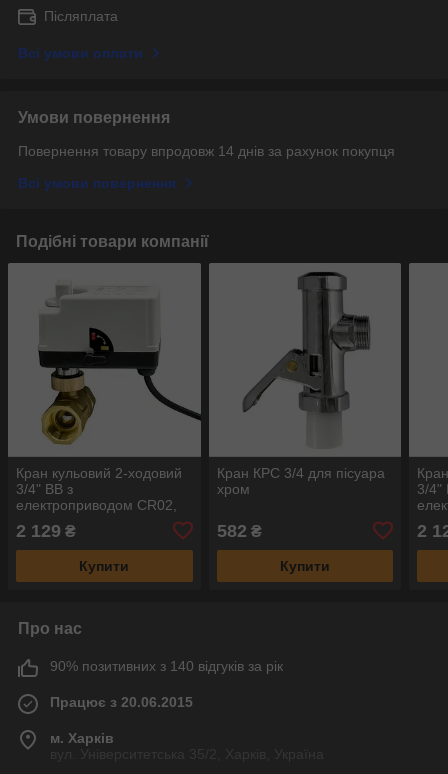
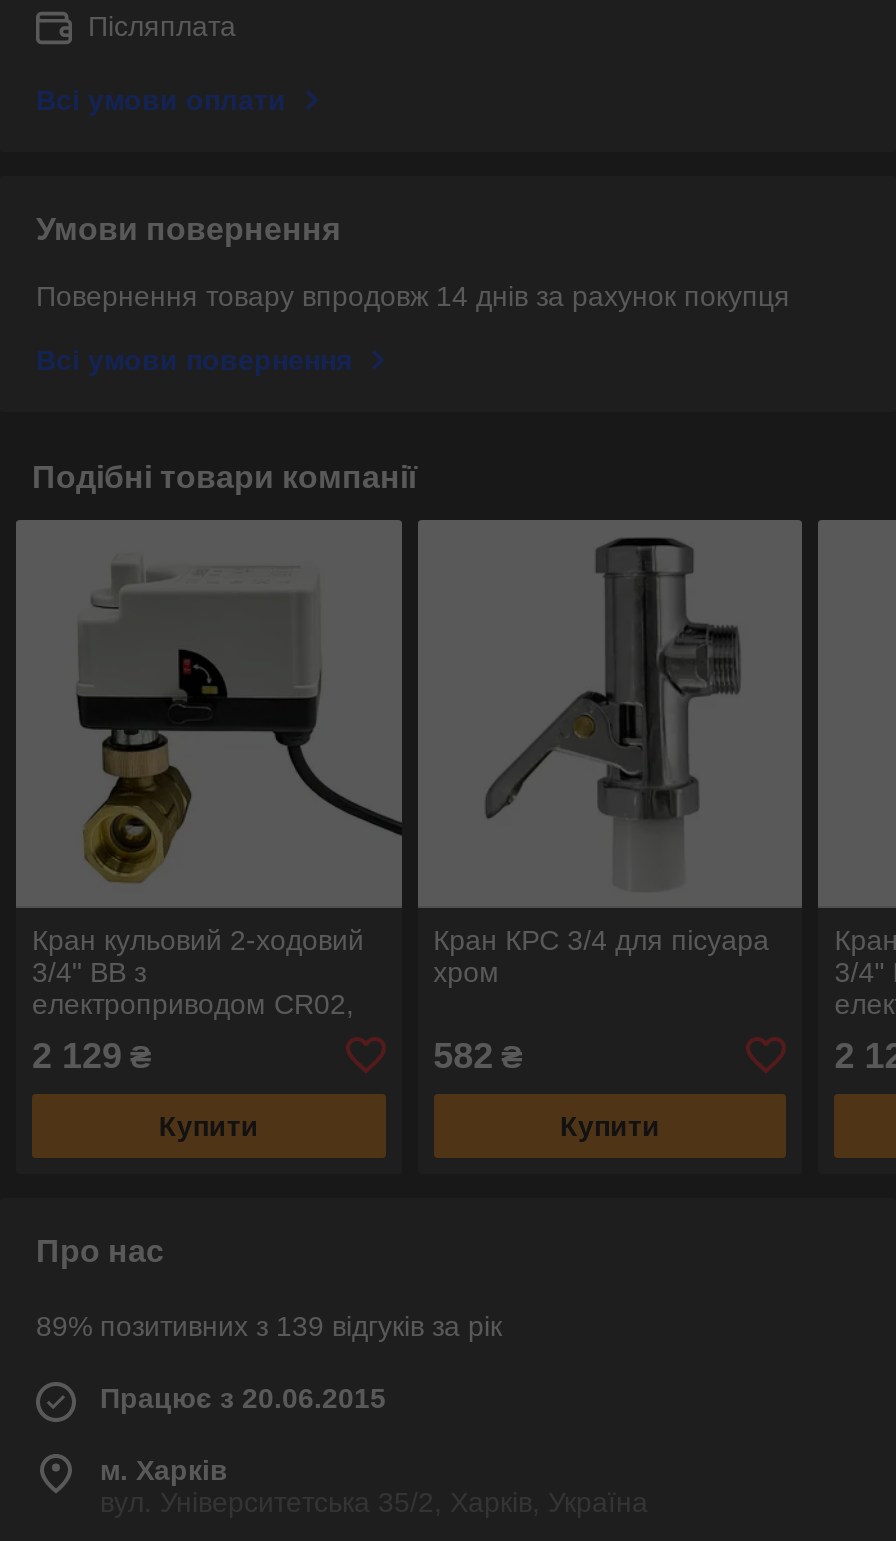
- 90% позитивних з 140 відгуків за рік
+ 89% позитивних з 139 відгуків за рік
